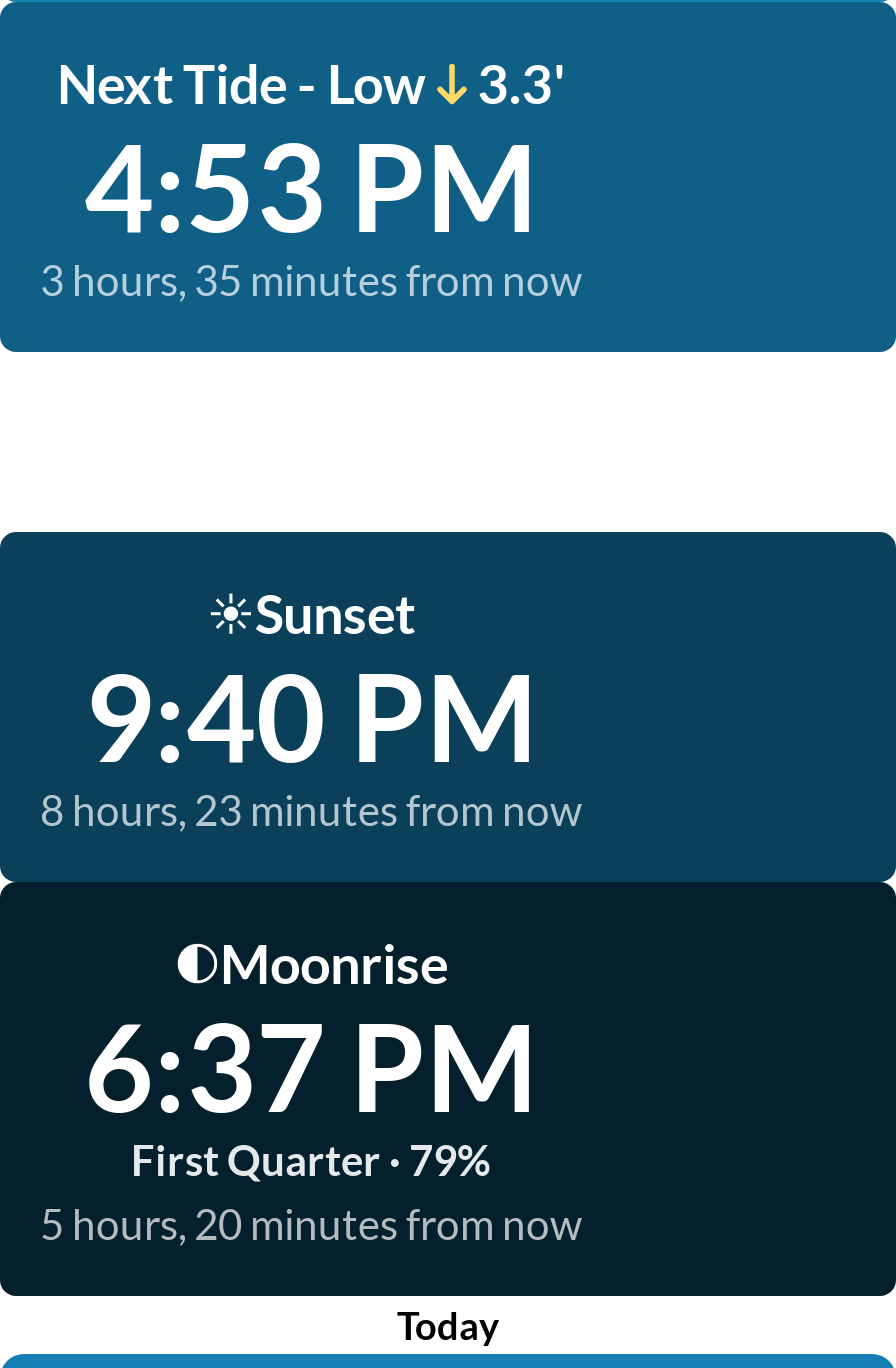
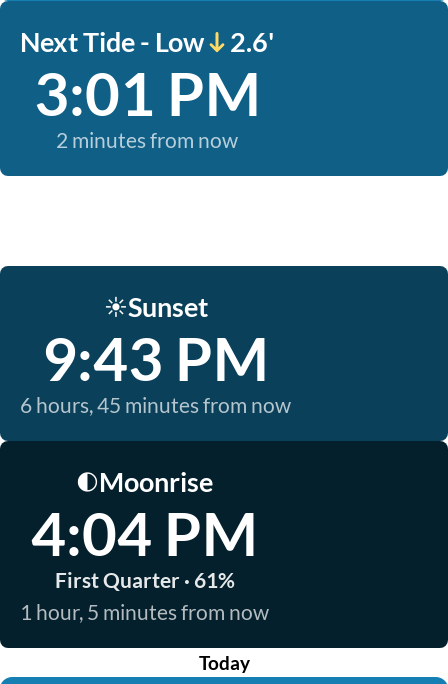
- 3.3'
- 4:53 PM
- 3 hours, 35 minutes from now
+ 2.6'
+ 3:01 PM
+ 2 minutes from now

- 9:40 PM
+ 9:43 PM

- 8 hours, 23 minutes from now
+ 6 hours, 45 minutes from now

- 6:37 PM
+ 4:04 PM

- First Quarter · 79%
+ First Quarter · 61%

- 5 hours, 20 minutes from now
+ 1 hour, 5 minutes from now
